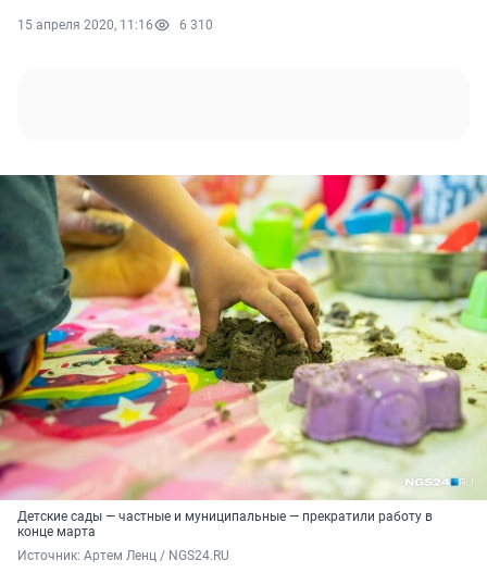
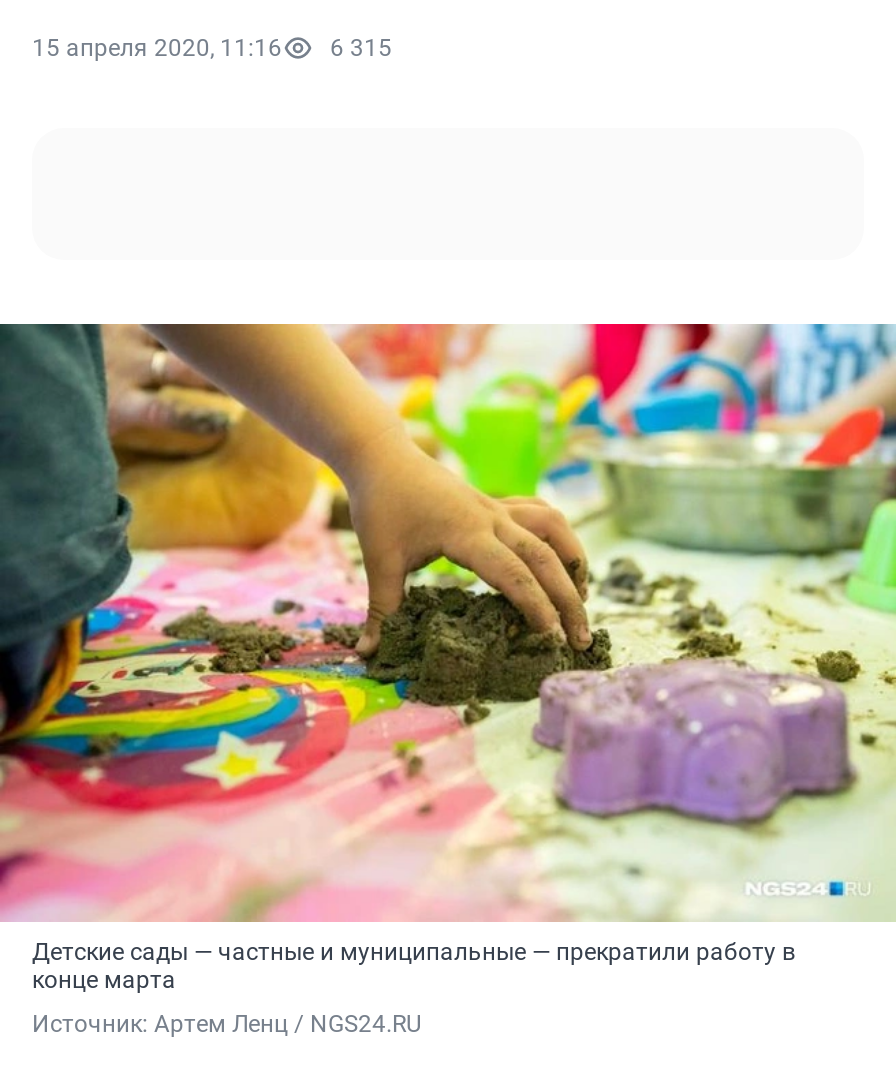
- 15 апреля 2020, 11:16 6 310
+ 15 апреля 2020, 11:16 6 315
